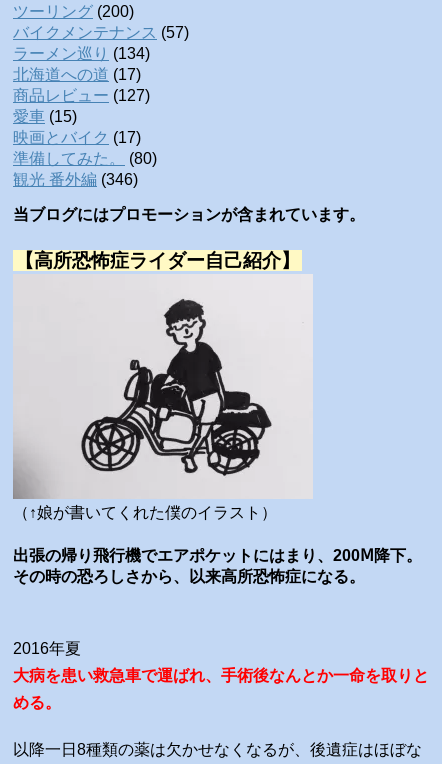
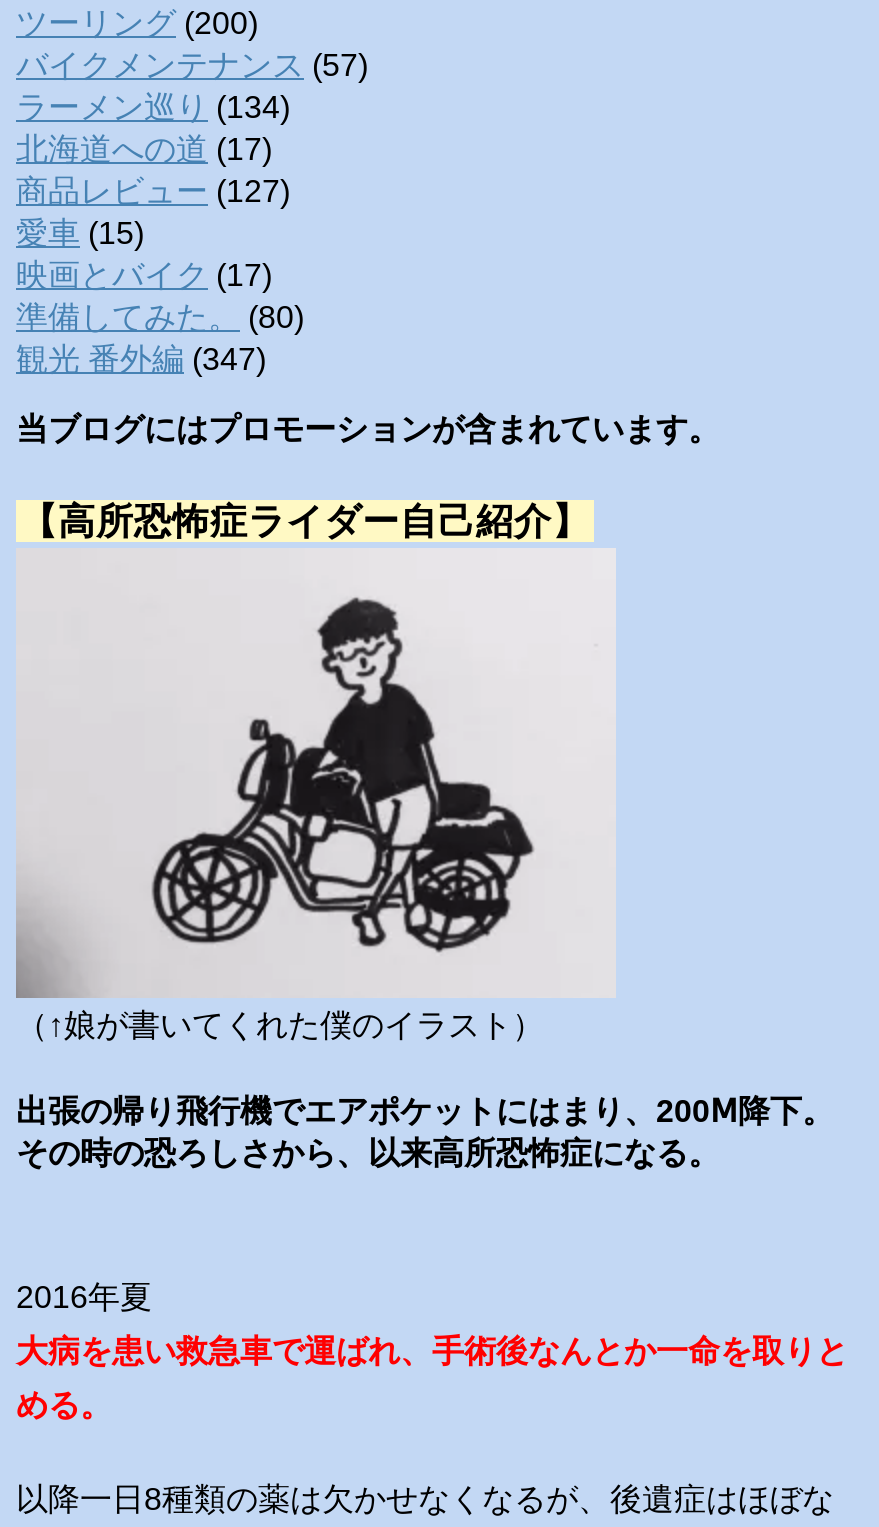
- 観光 番外編(346)
+ 観光 番外編(347)
